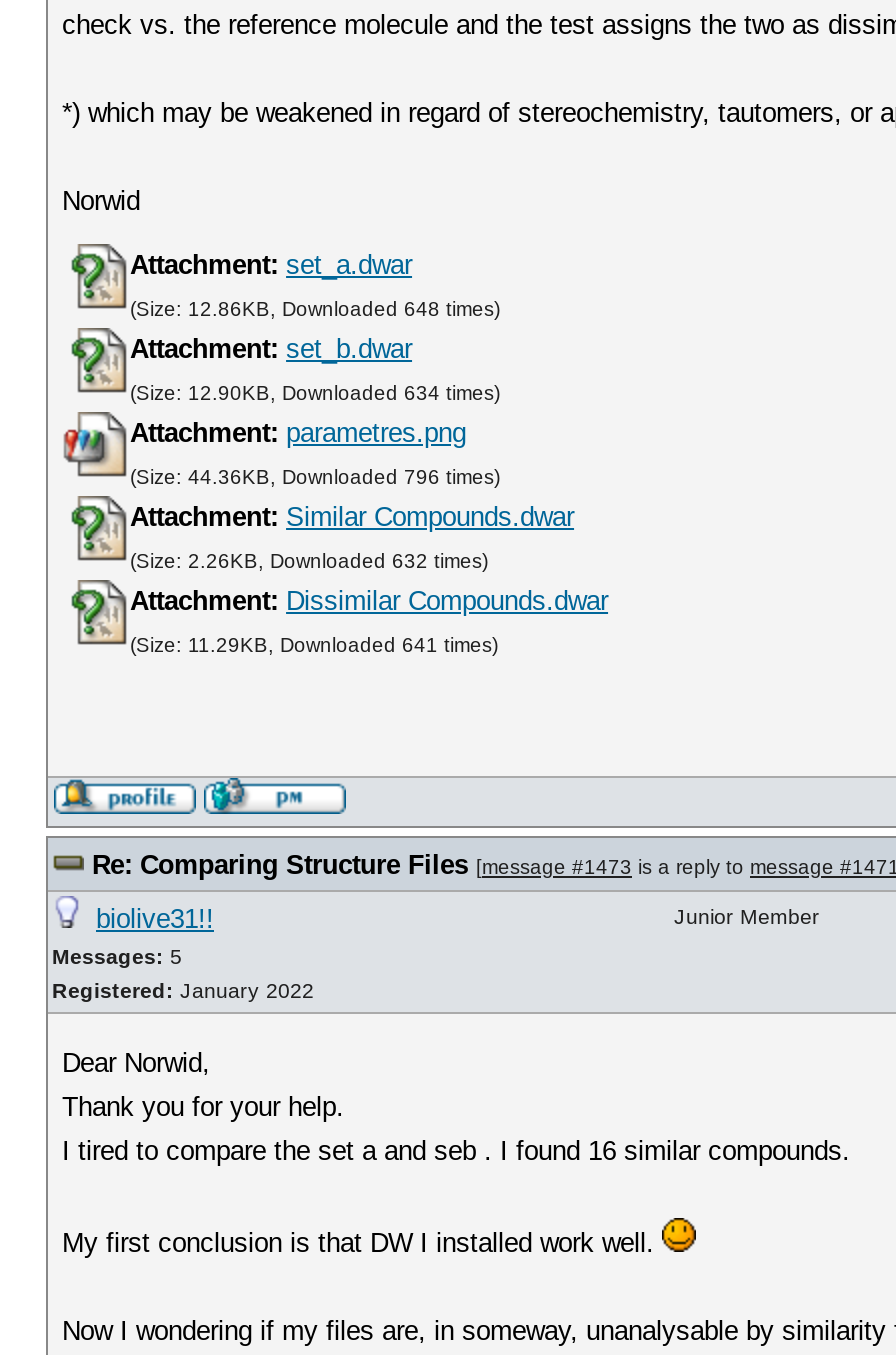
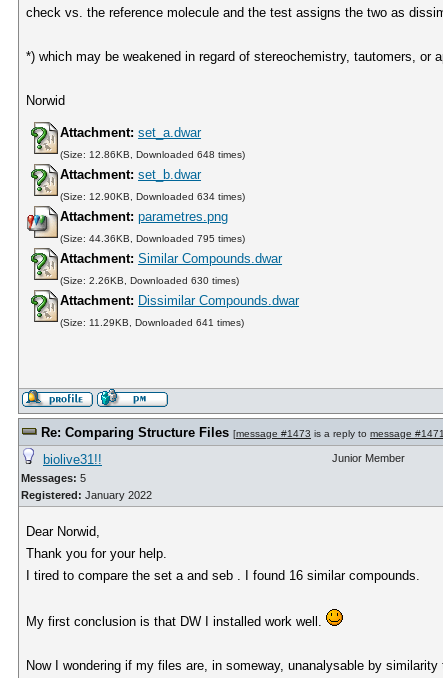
- (Size: 44.36KB, Downloaded 796 times)
+ (Size: 44.36KB, Downloaded 795 times)

- (Size: 2.26KB, Downloaded 632 times)
+ (Size: 2.26KB, Downloaded 630 times)
